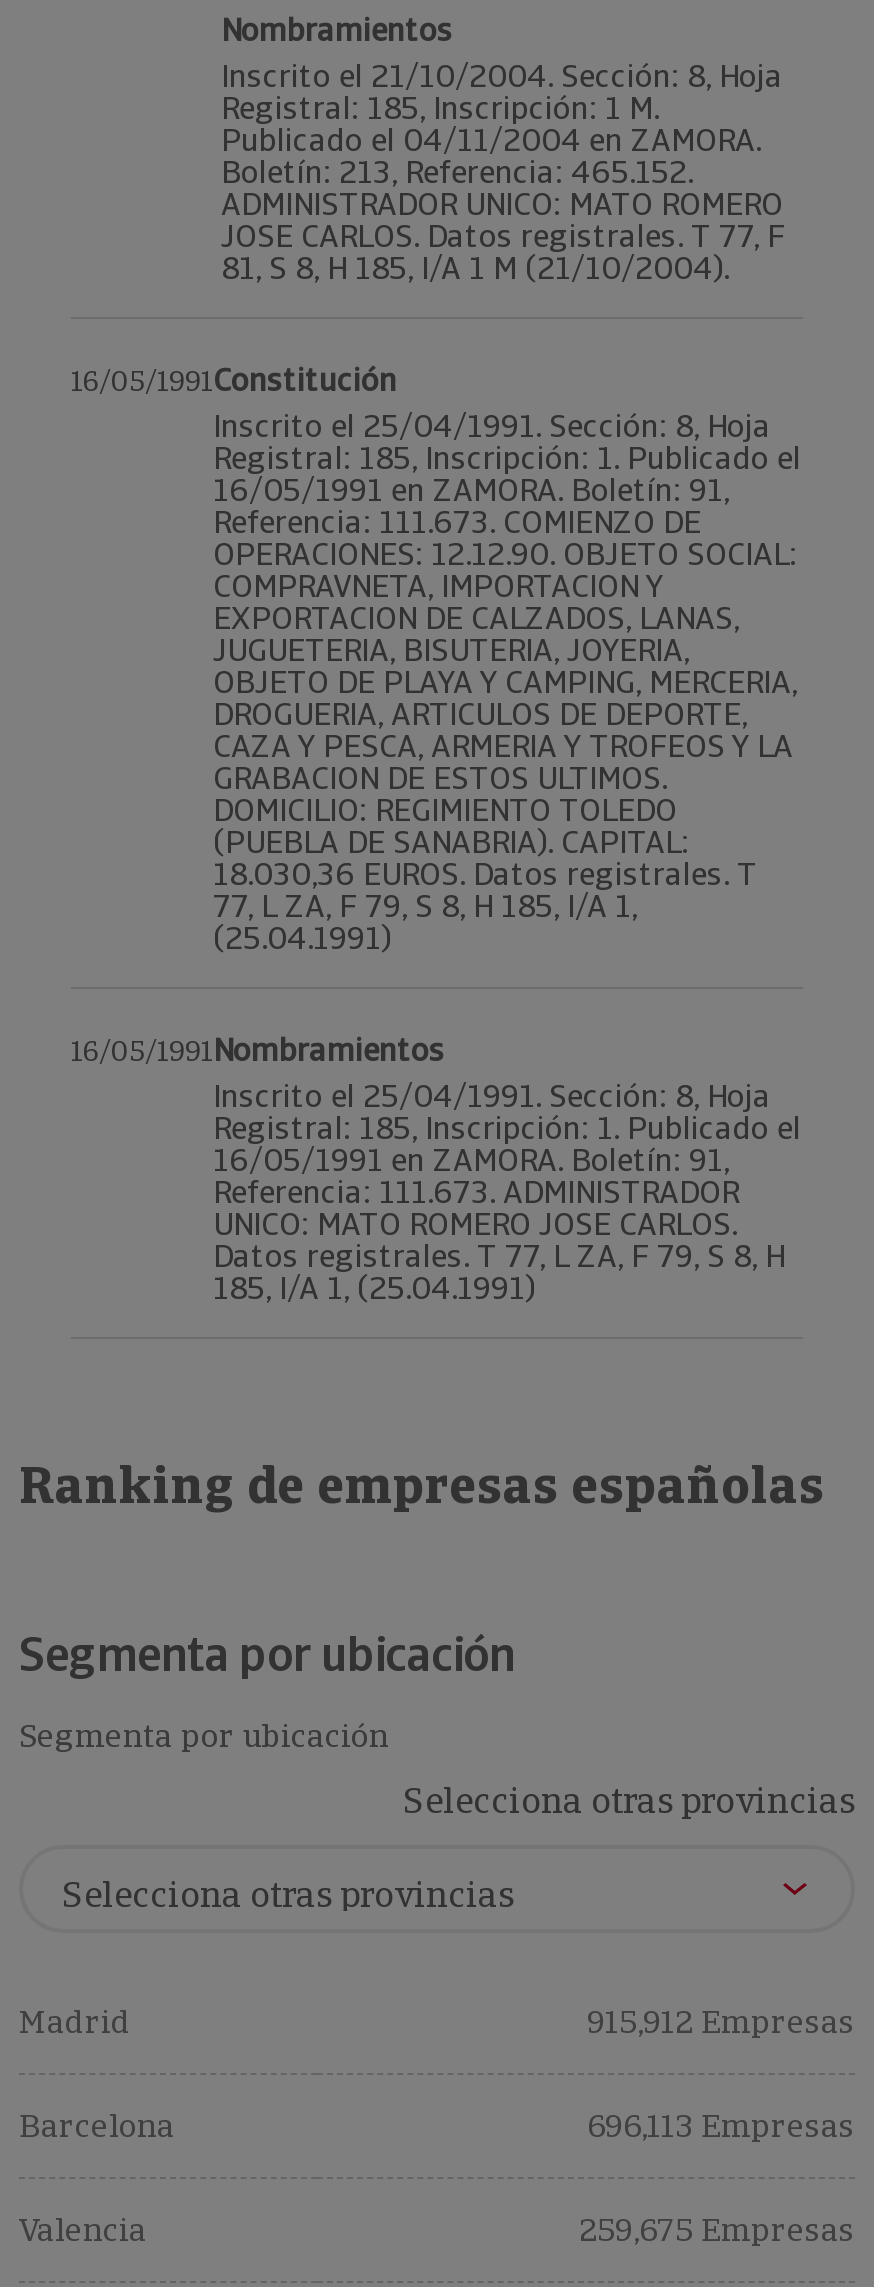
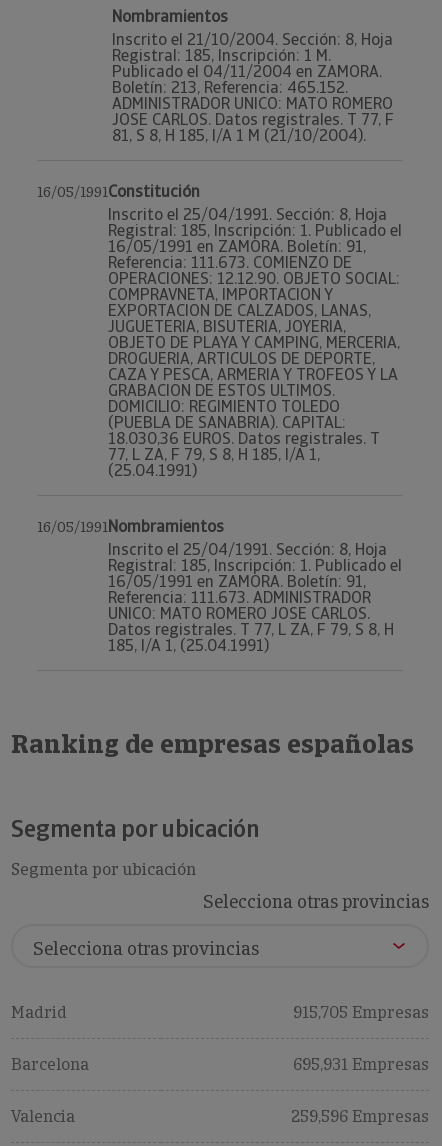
- 915,912 Empresas
+ 915,705 Empresas

- 696,113 Empresas
+ 695,931 Empresas

- 259,675 Empresas
+ 259,596 Empresas
